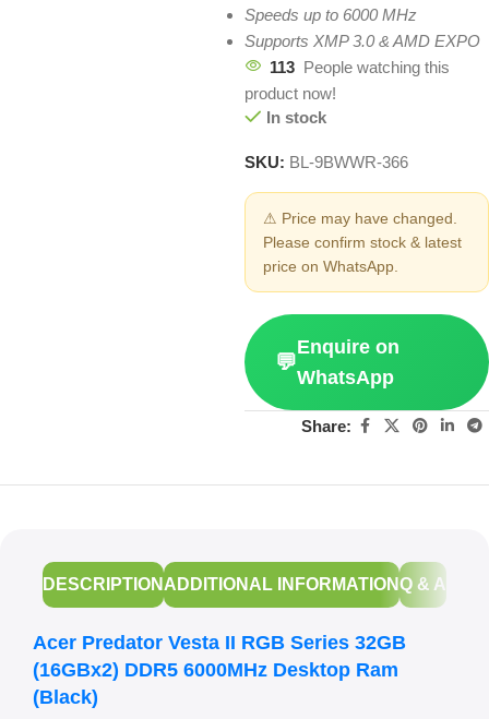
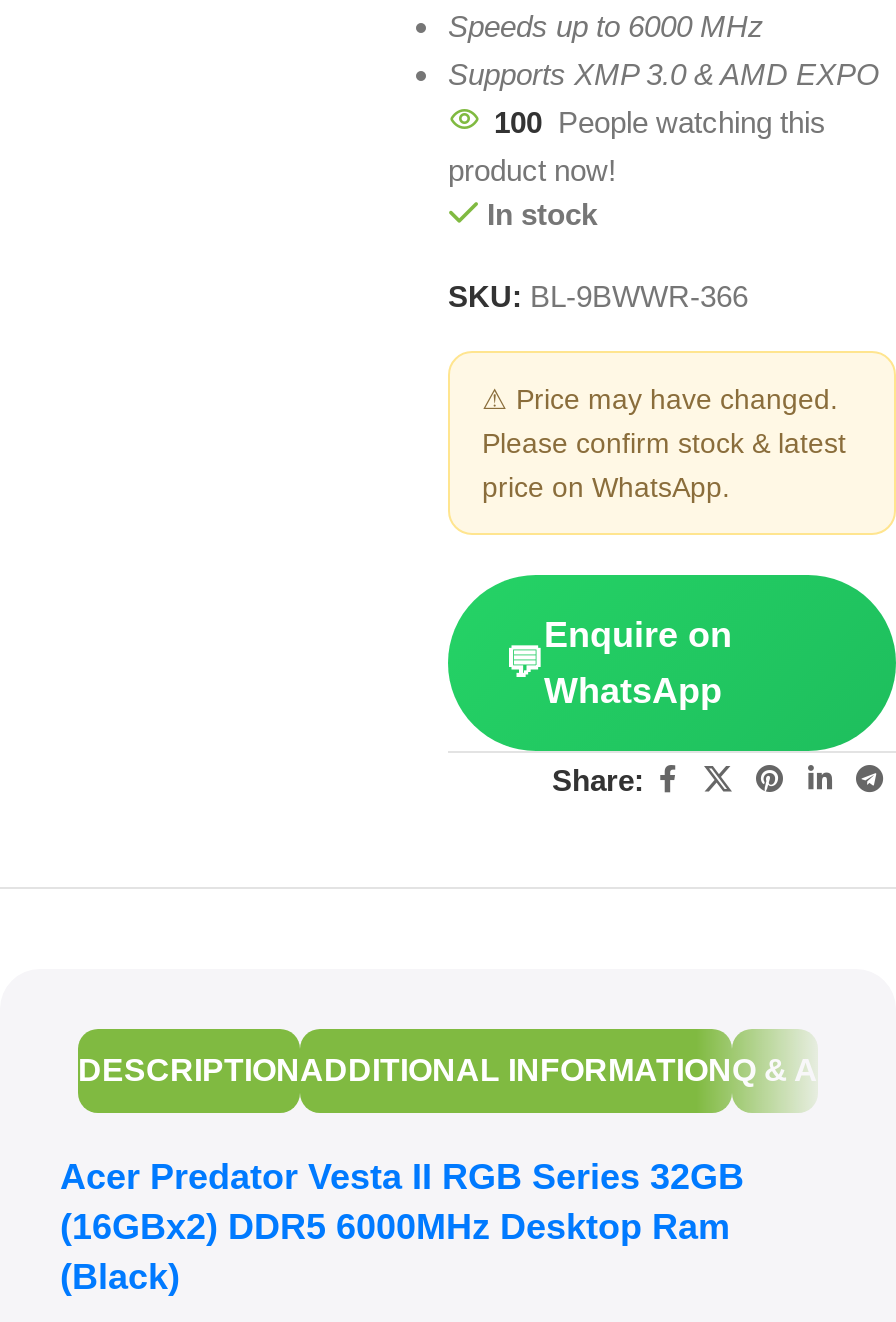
- 113 People watching this
+ 100 People watching this
